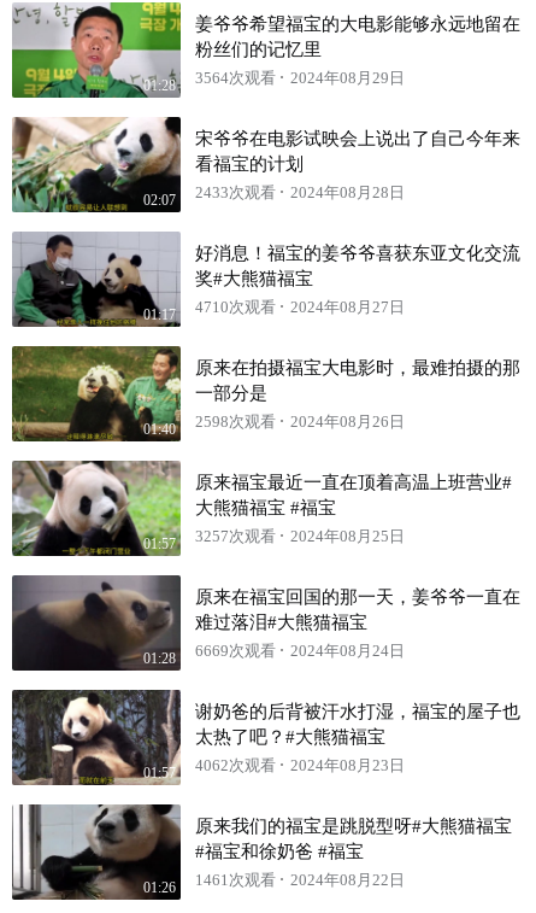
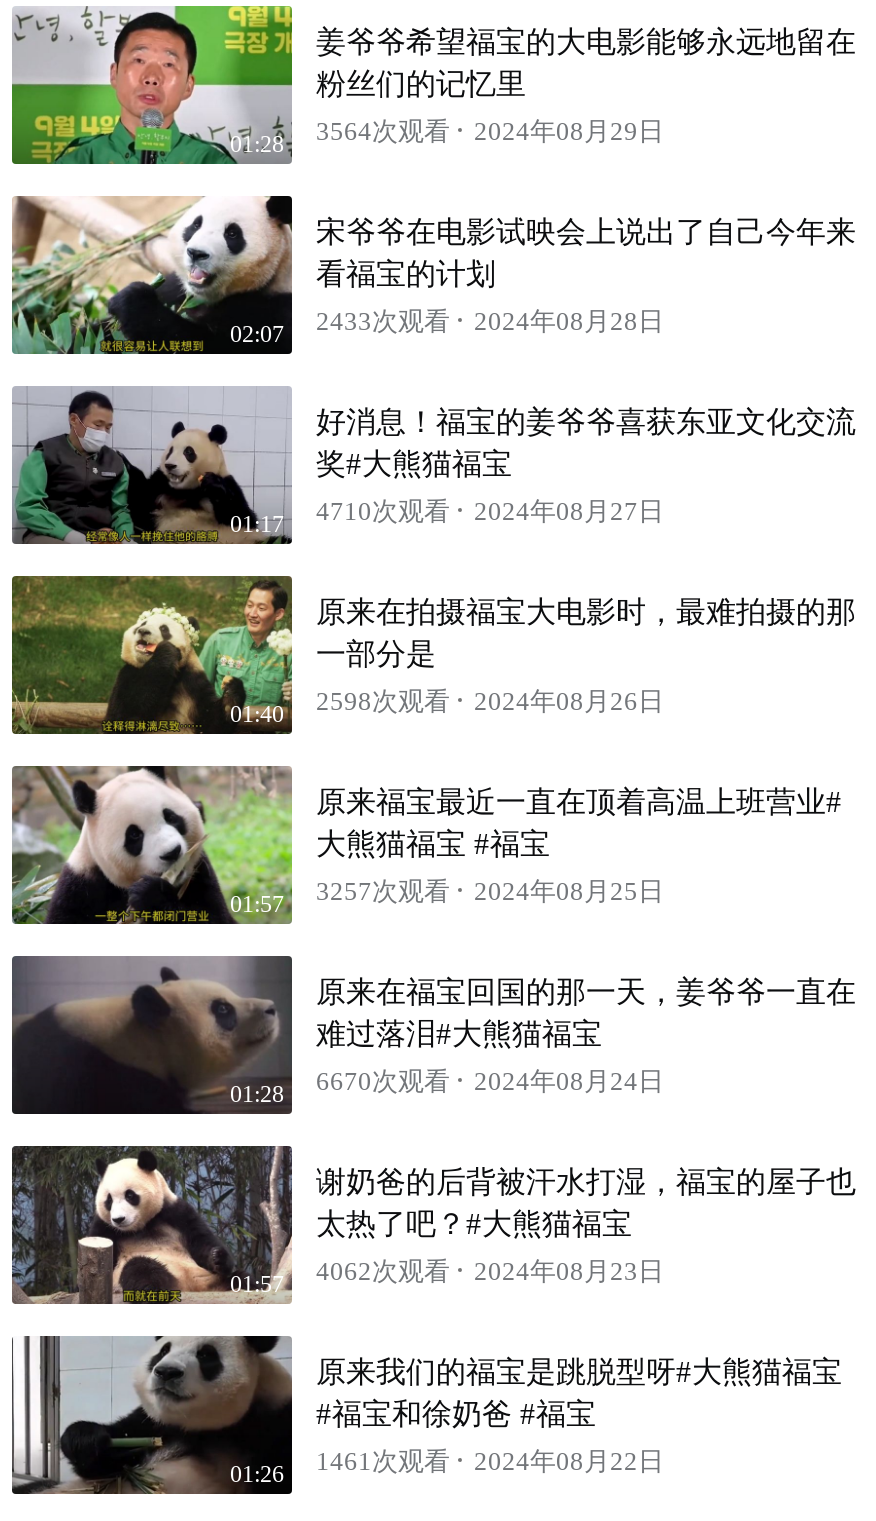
- 01:28 6669次观看 2024年08月24日
+ 01:28 6670次观看 2024年08月24日
